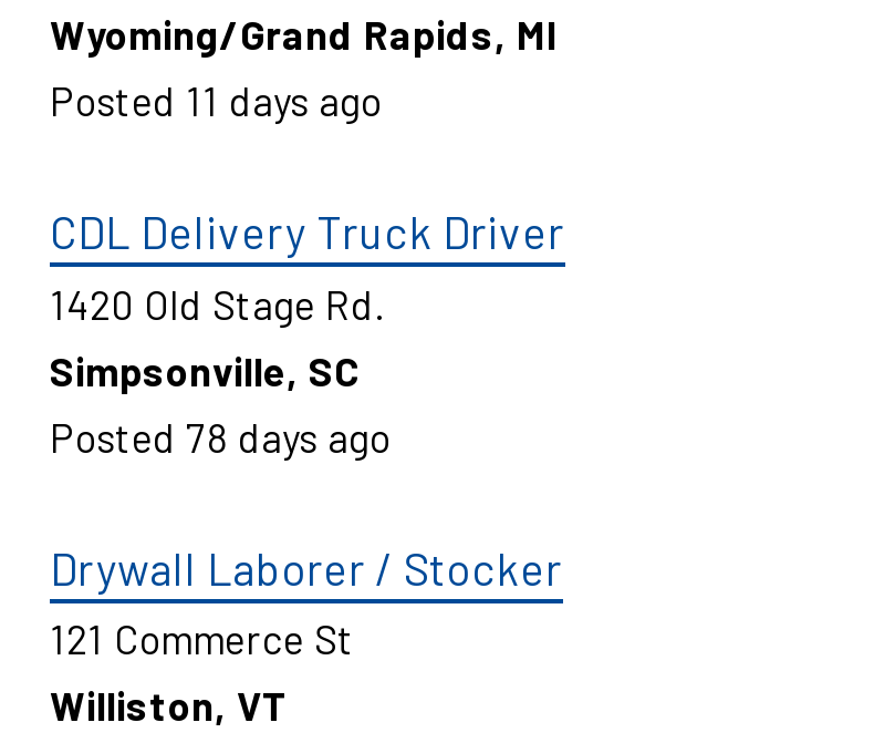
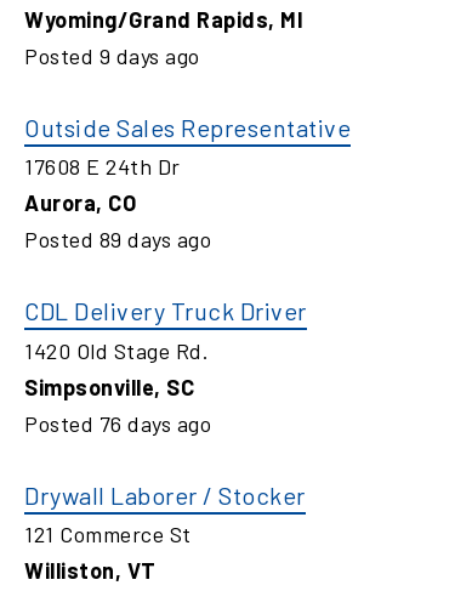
- Posted 11 days ago
+ Posted 9 days ago
+ Outside Sales Representative
+ 17608 E 24th Dr
+ Aurora, CO
+ Posted 89 days ago

- Posted 78 days ago
+ Posted 76 days ago
